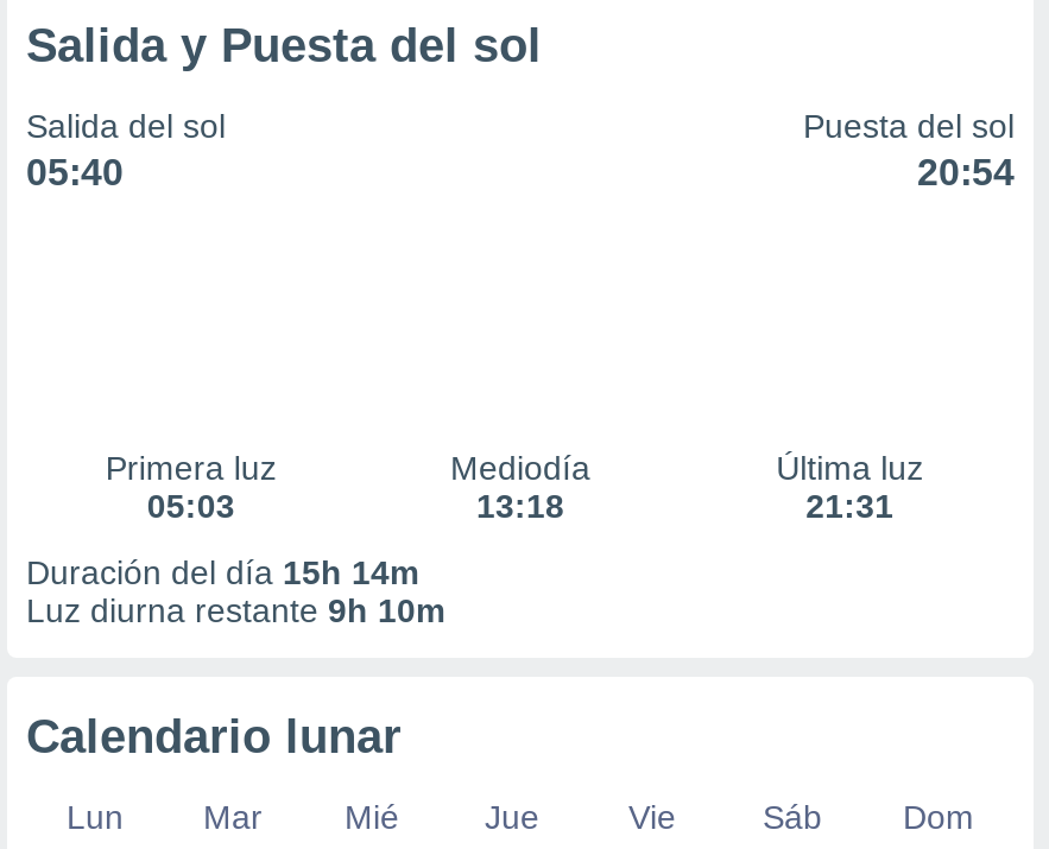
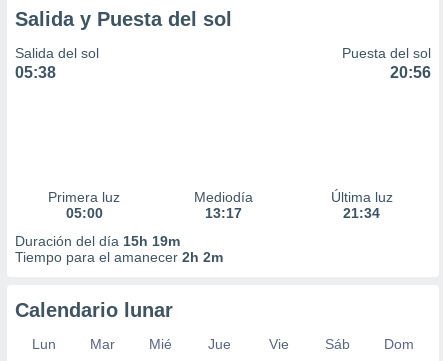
- 05:40
+ 05:38

- 20:54
+ 20:56

- 05:03
+ 05:00

- 13:18
+ 13:17

- 21:31
+ 21:34

- Duración del día 15h 14m
- Luz diurna restante 9h 10m
+ Duración del día 15h 19m
+ Tiempo para el amanecer 2h 2m
